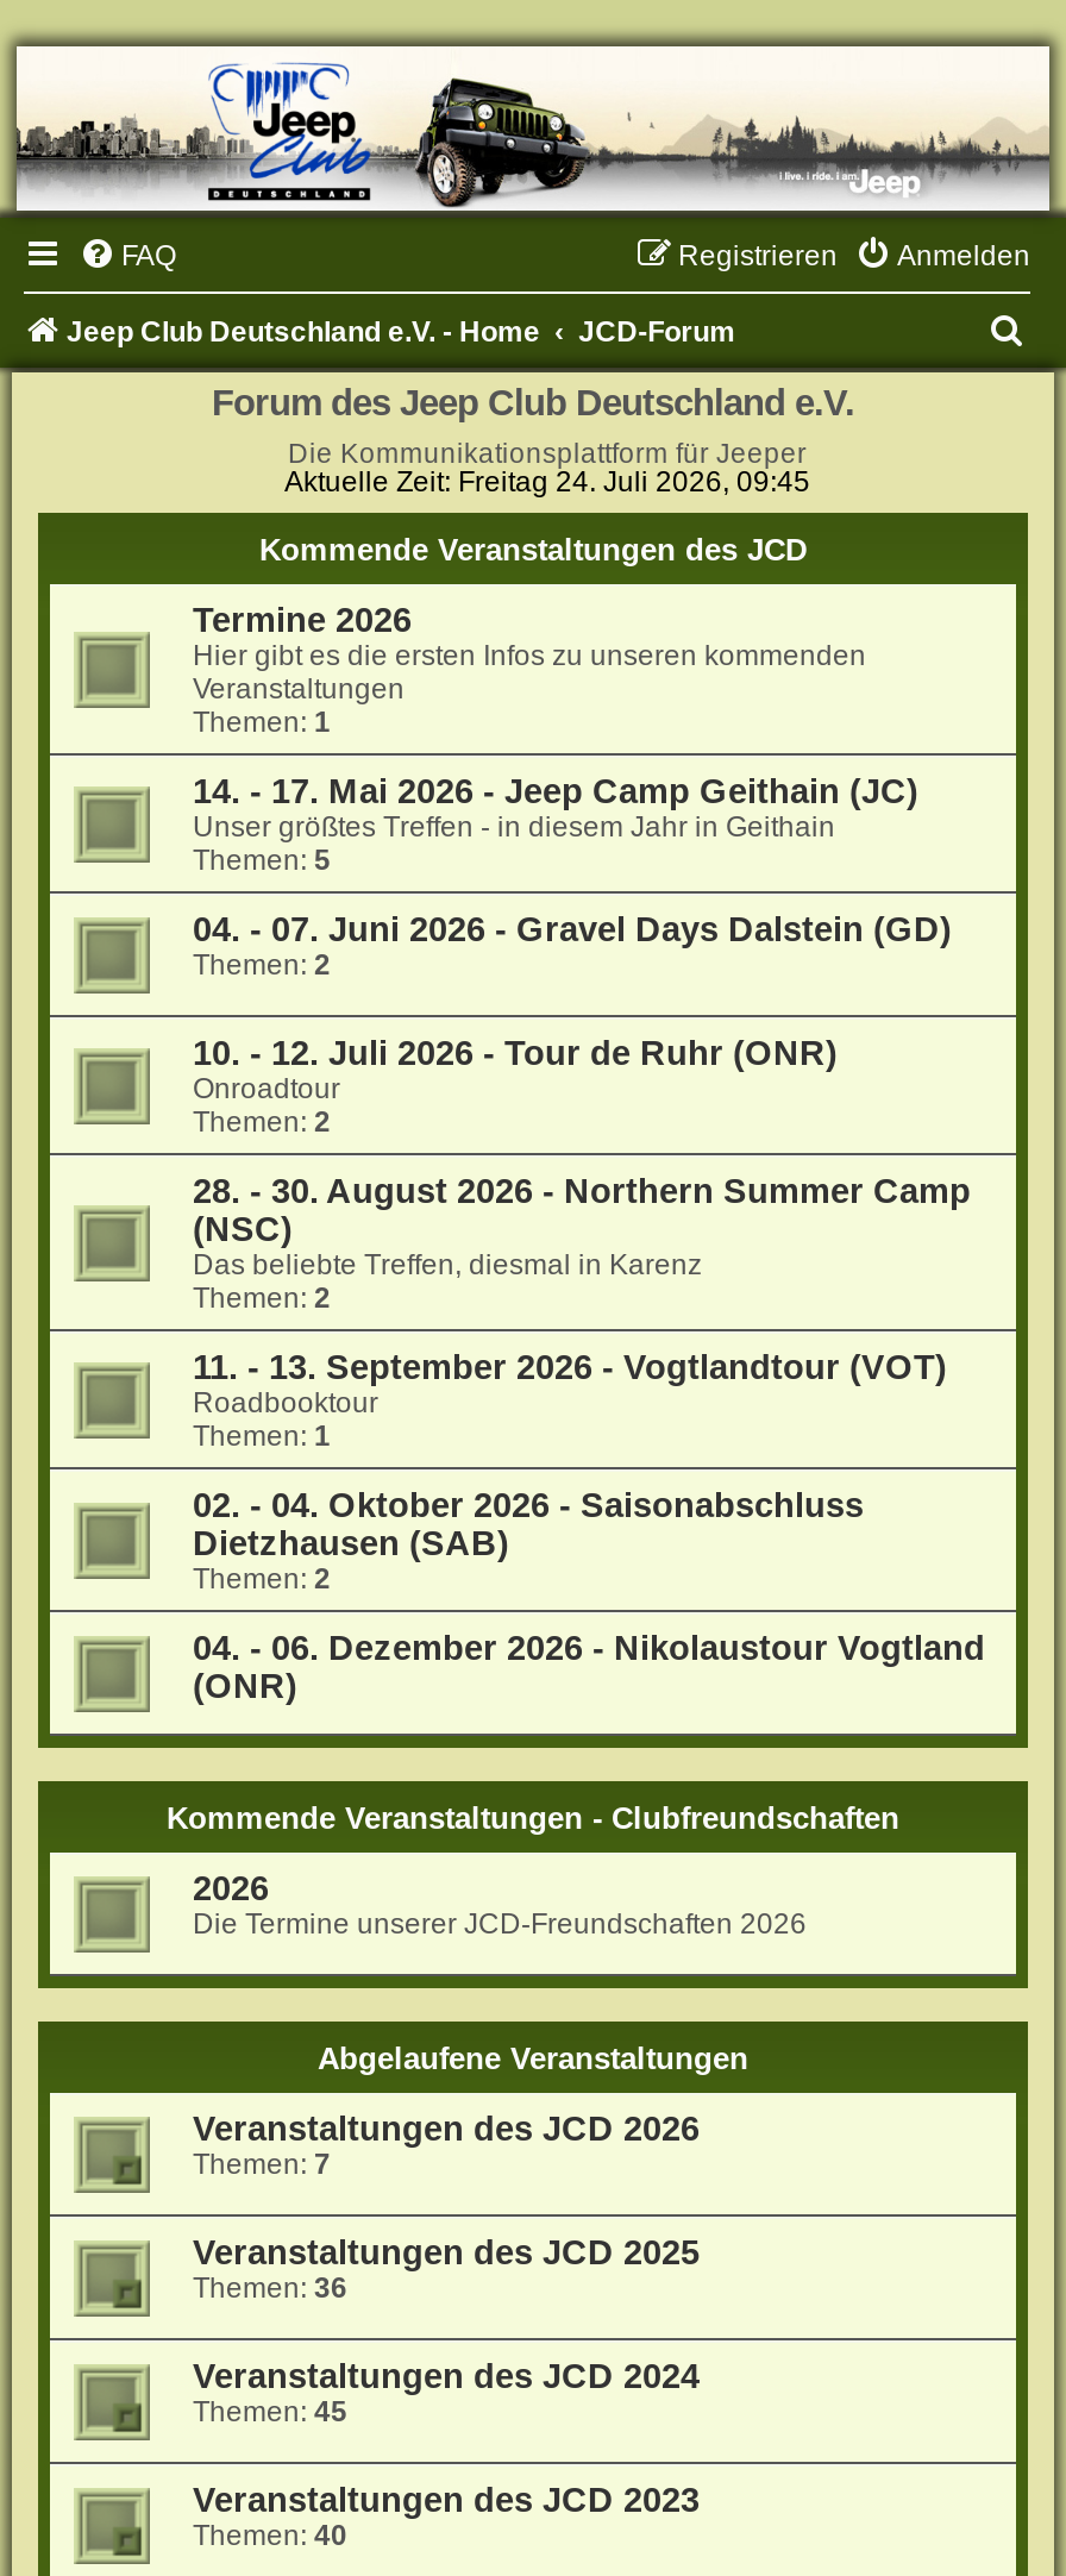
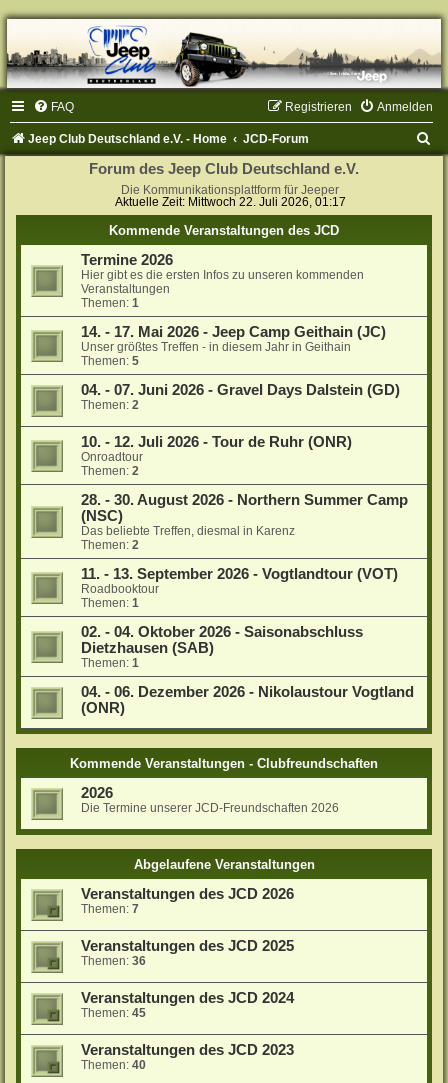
- Aktuelle Zeit: Freitag 24. Juli 2026, 09:45
+ Aktuelle Zeit: Mittwoch 22. Juli 2026, 01:17

- Themen: 2
+ Themen: 1
